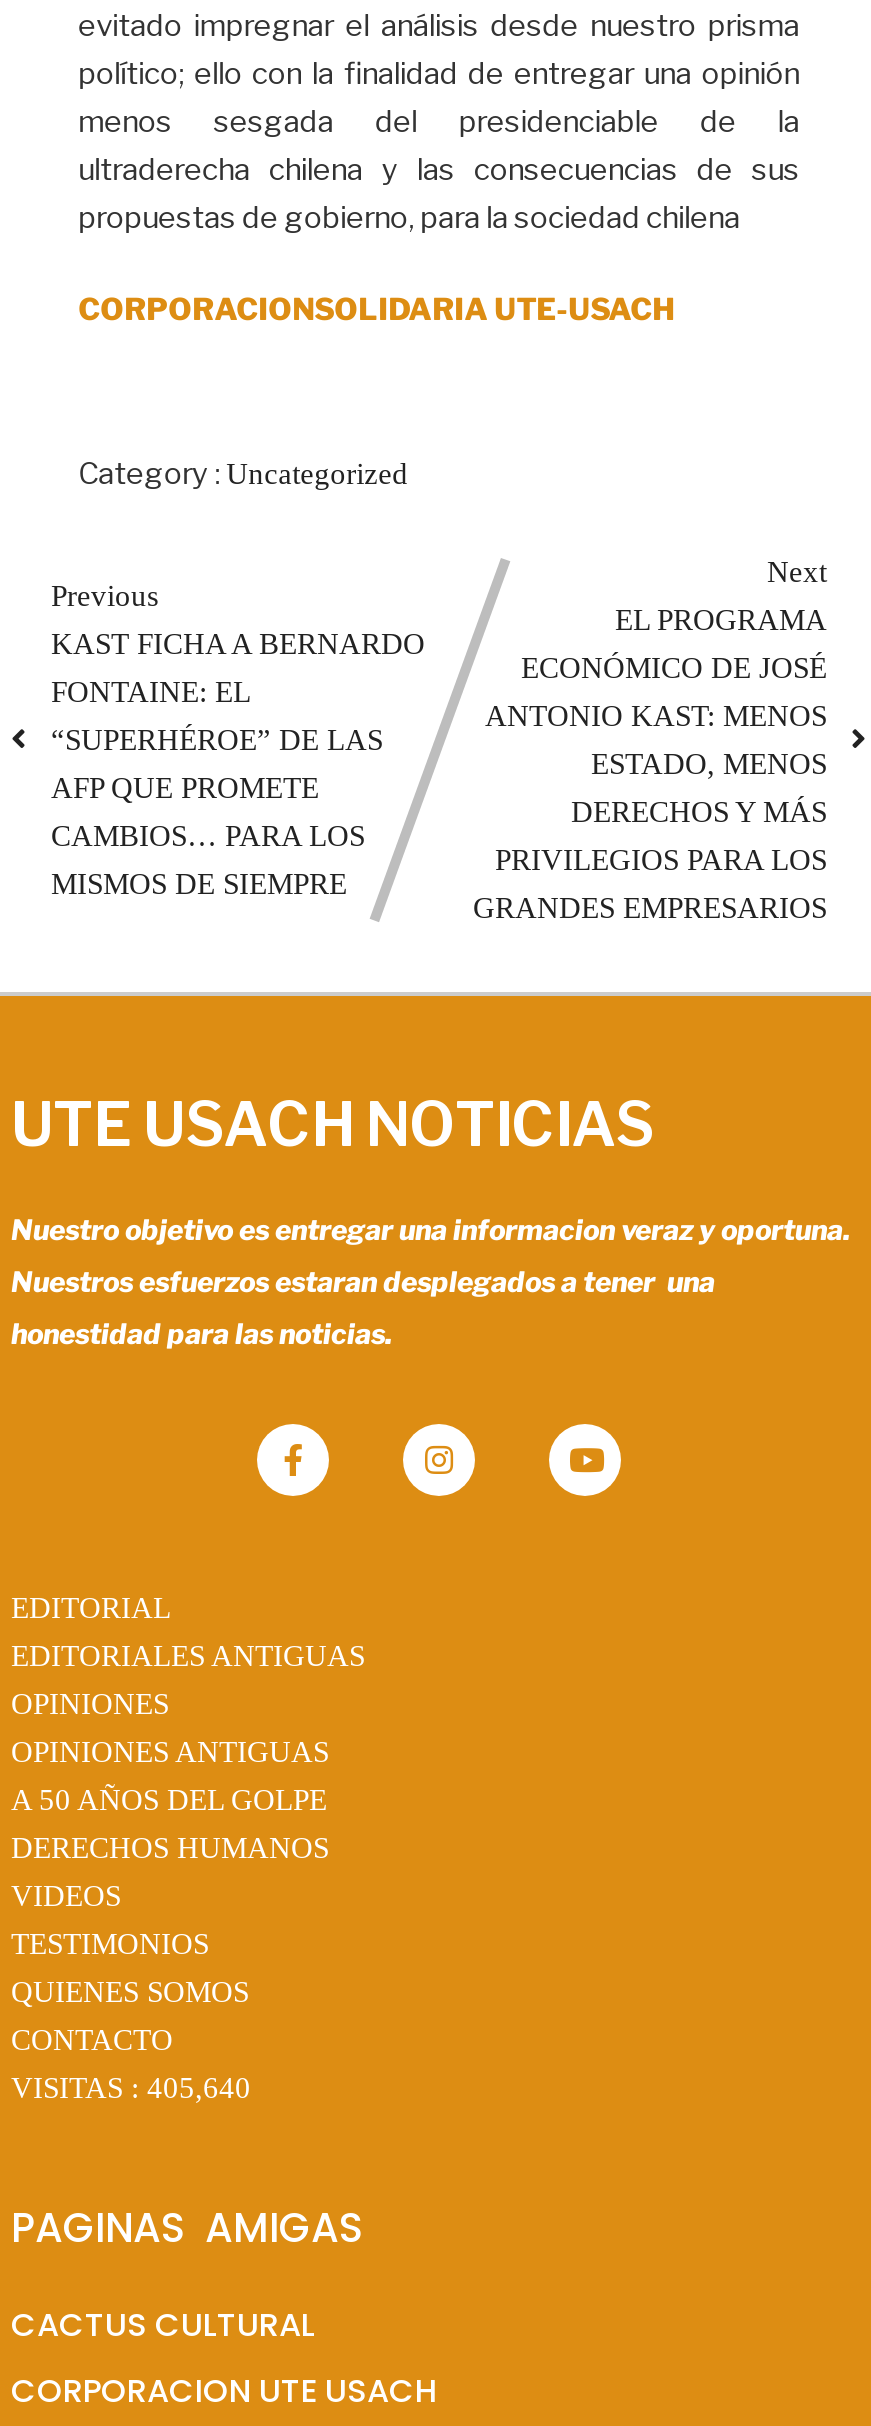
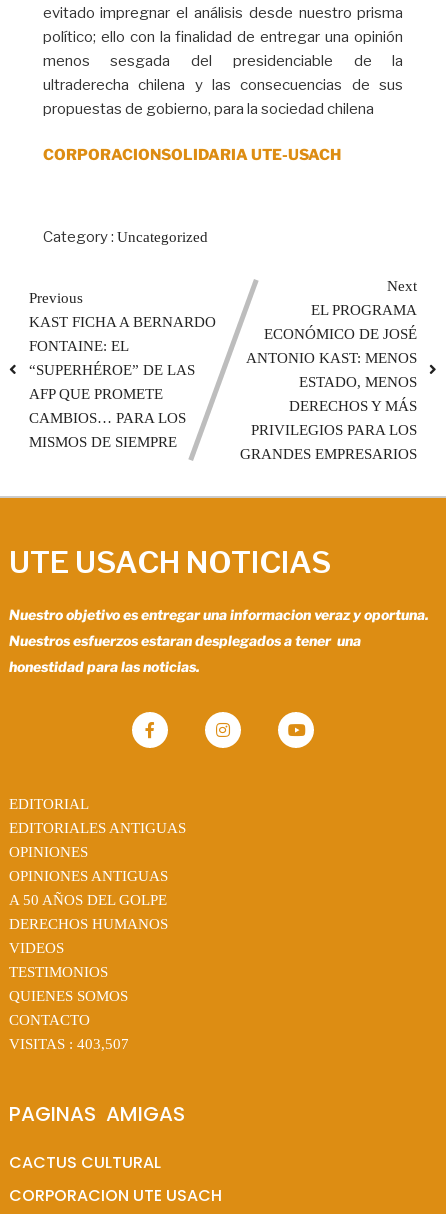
- VISITAS : 405,640
+ VISITAS : 403,507
